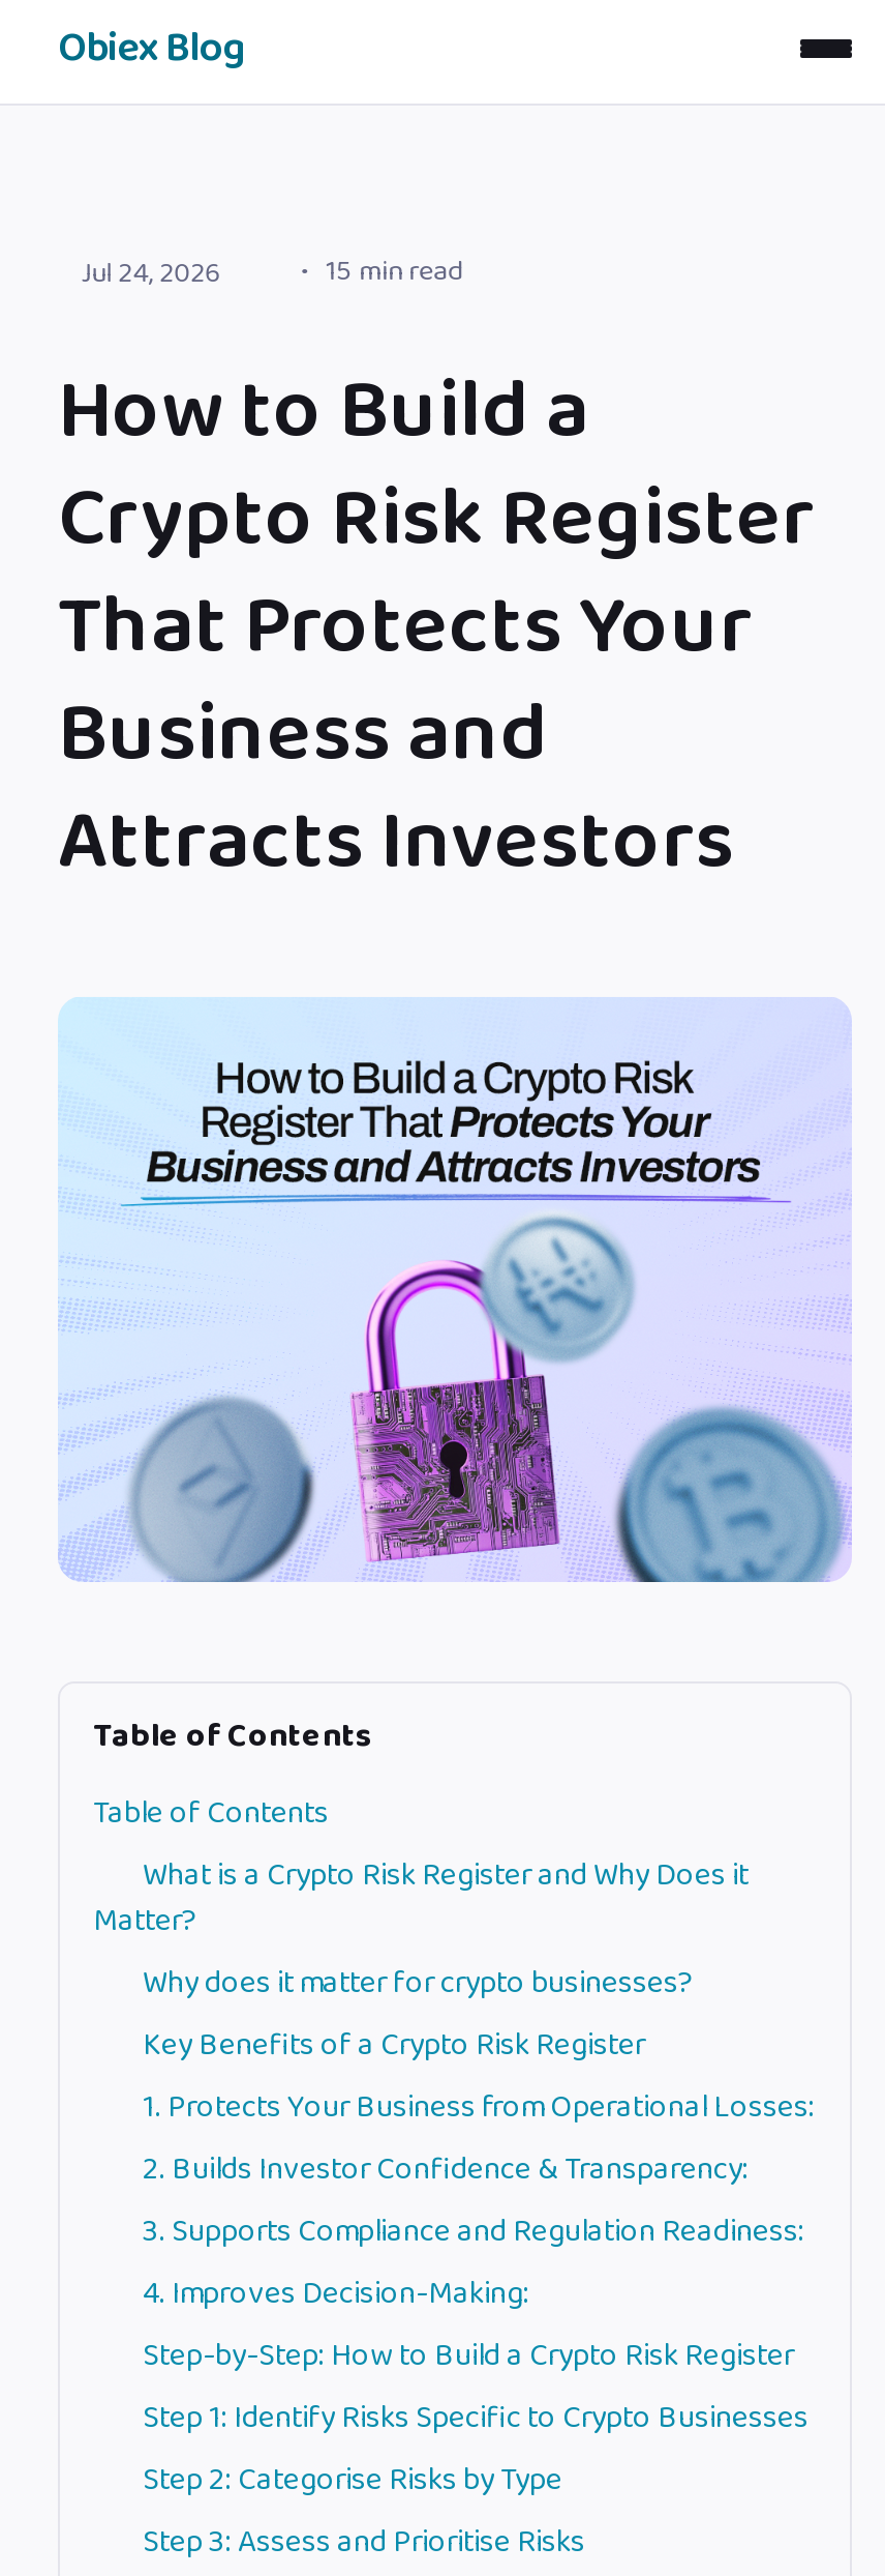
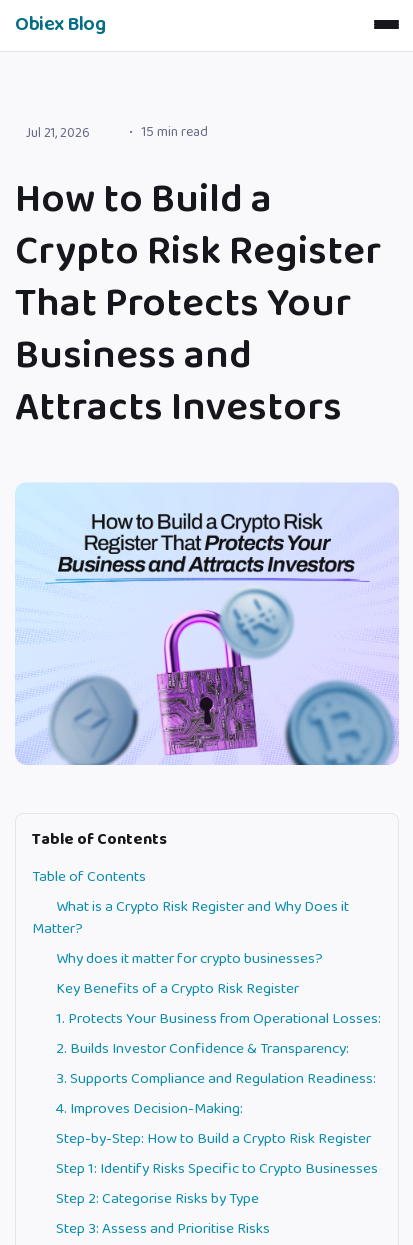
- Jul 24, 2026
+ Jul 21, 2026
